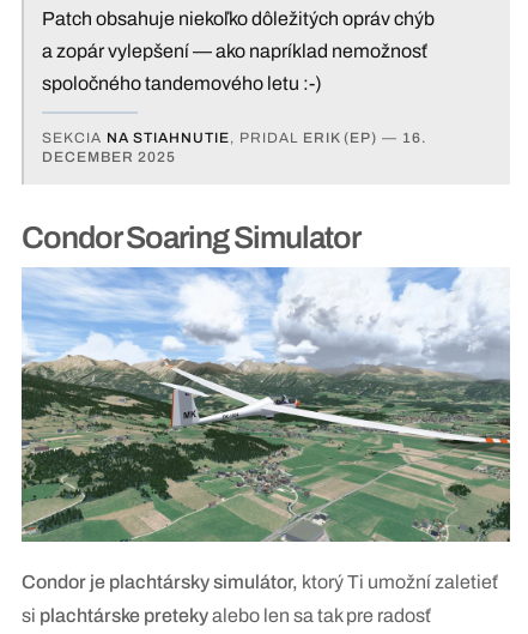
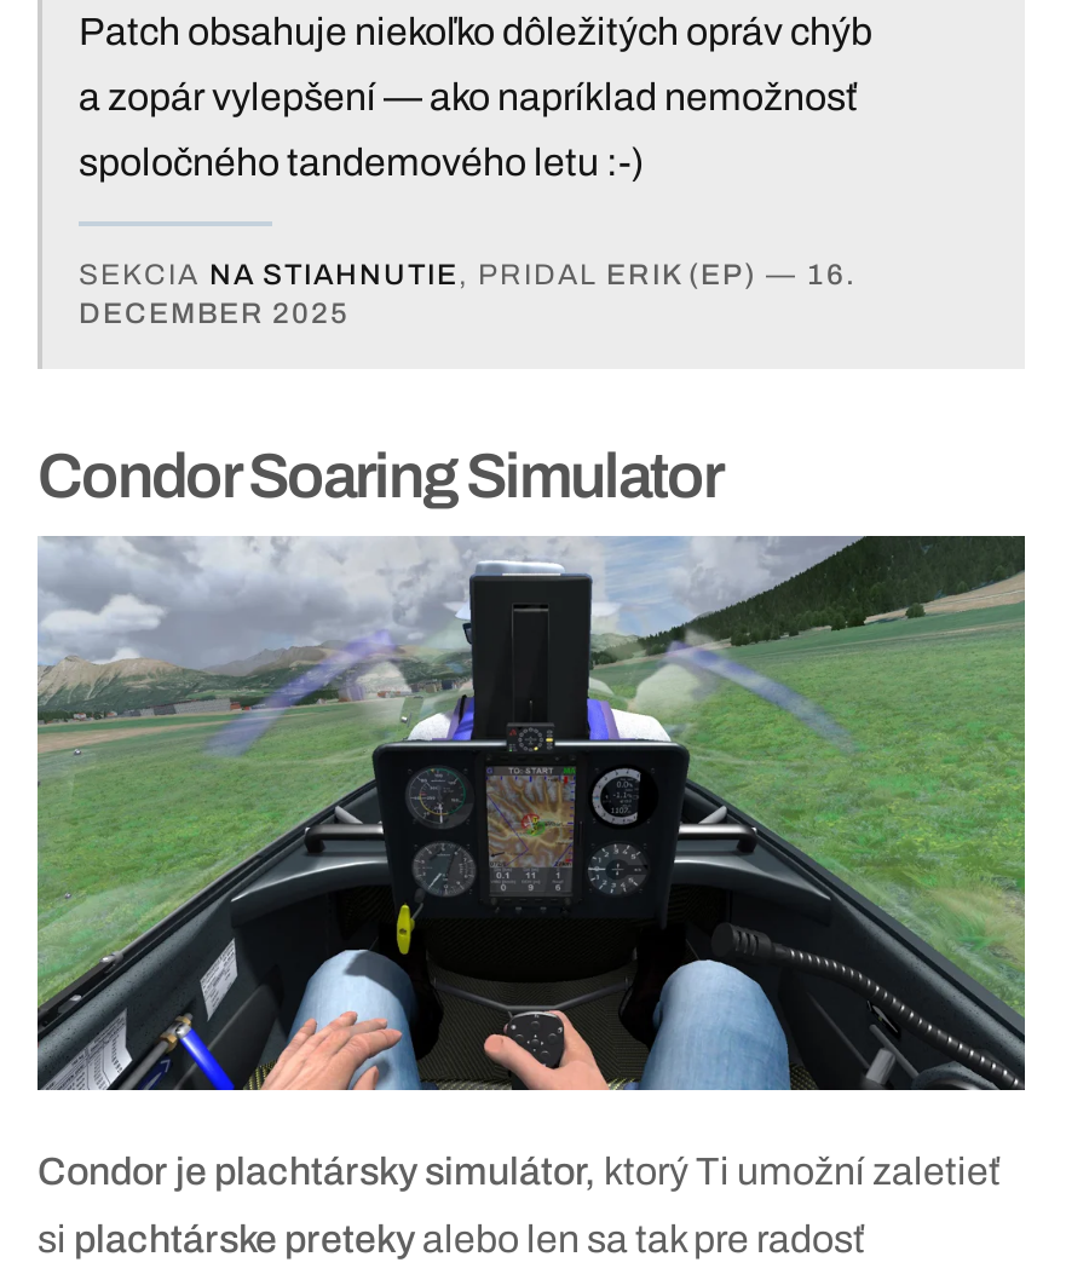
- [image]
+ [image]
